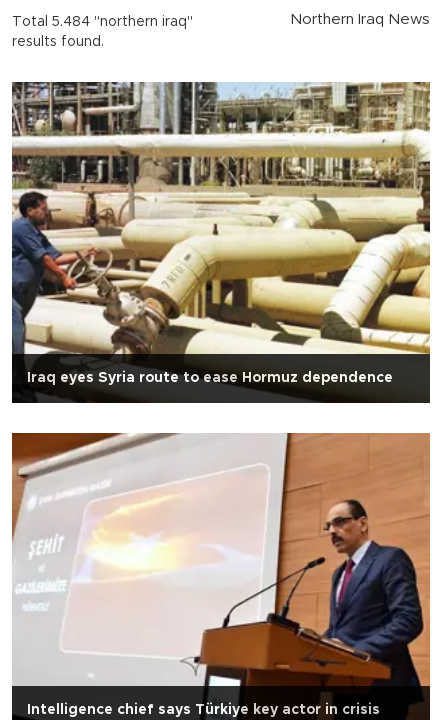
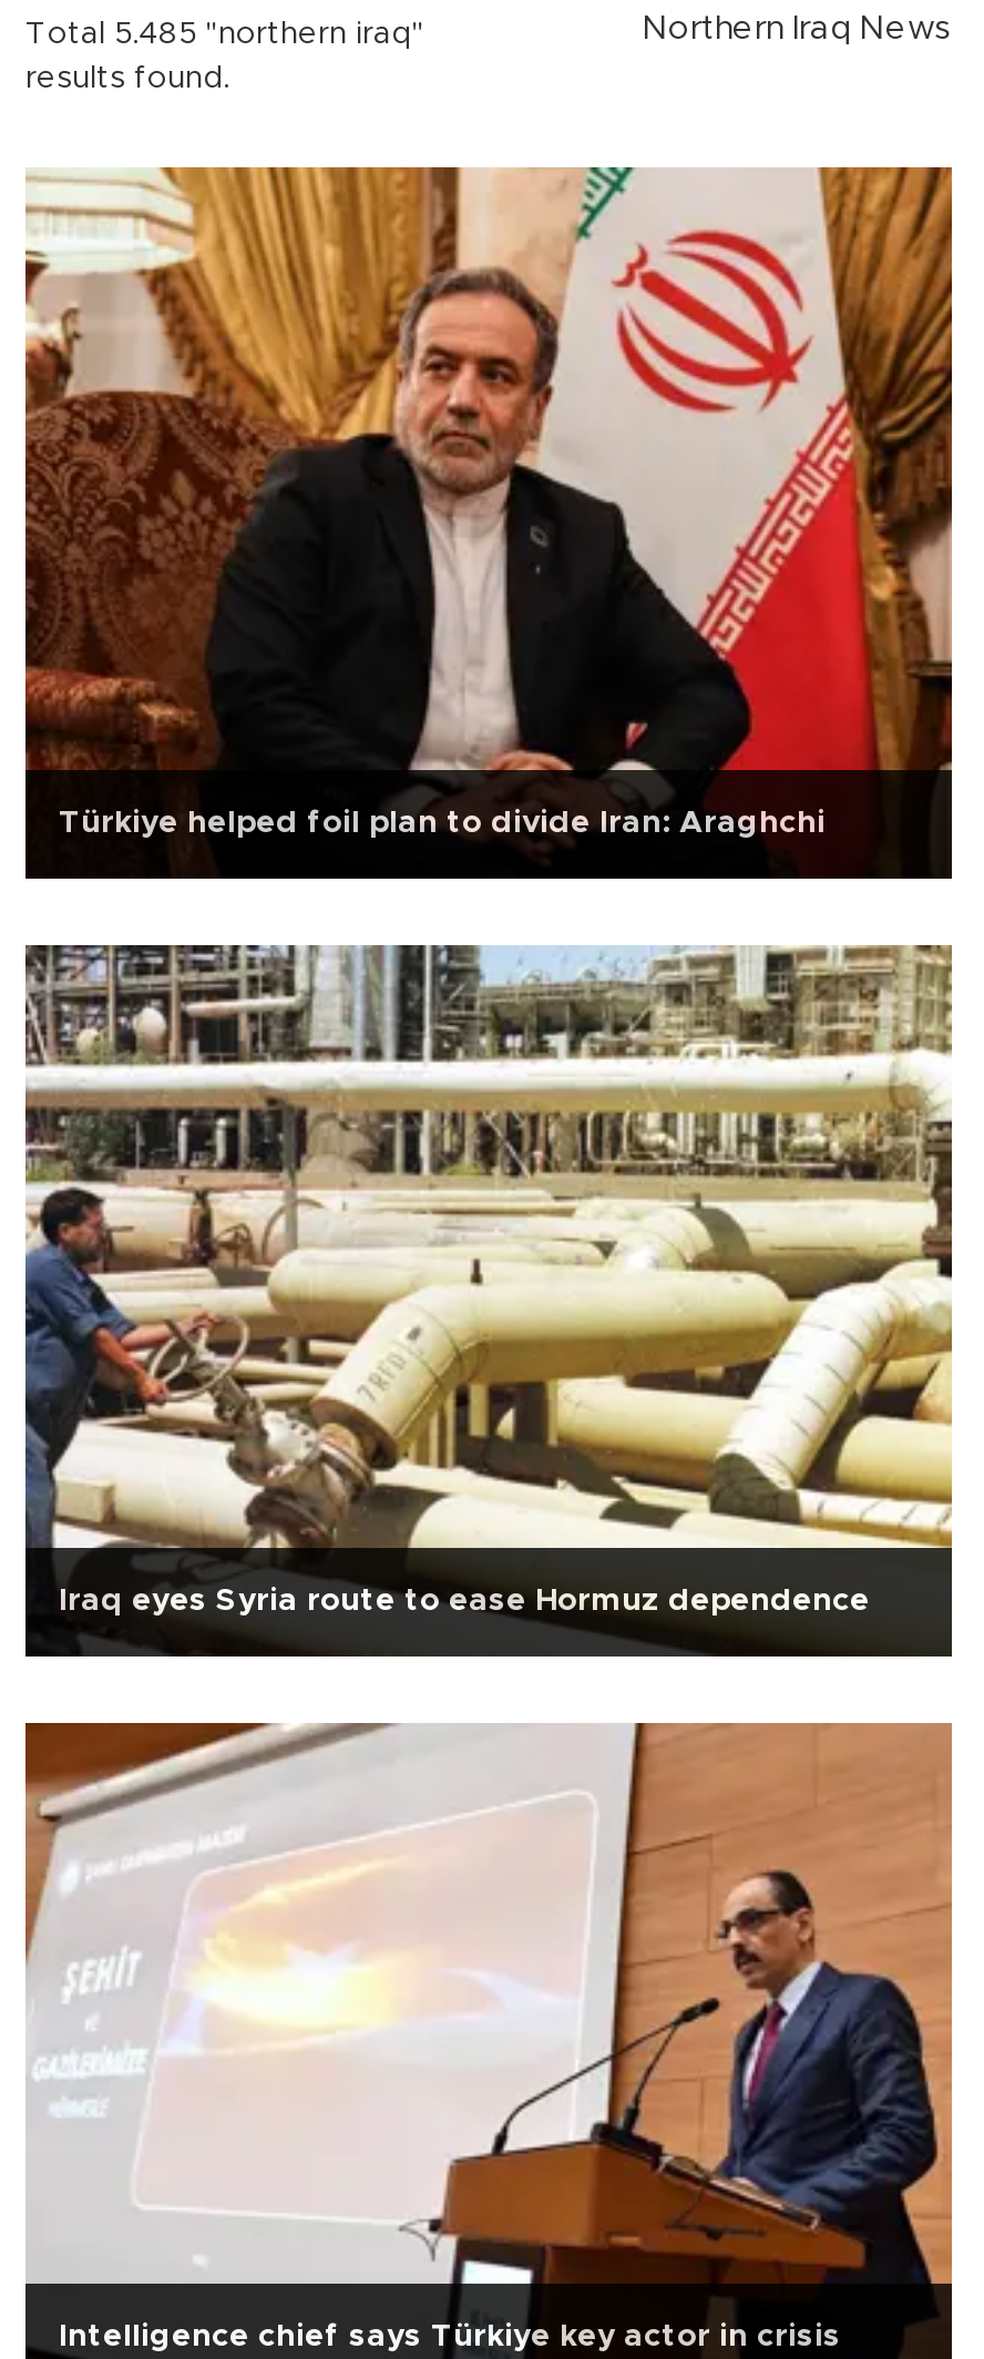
- Total 5.484 "northern iraq"
+ Total 5.485 "northern iraq"

+ [image]
+ Türkiye helped foil plan to divide Iran: Araghchi
